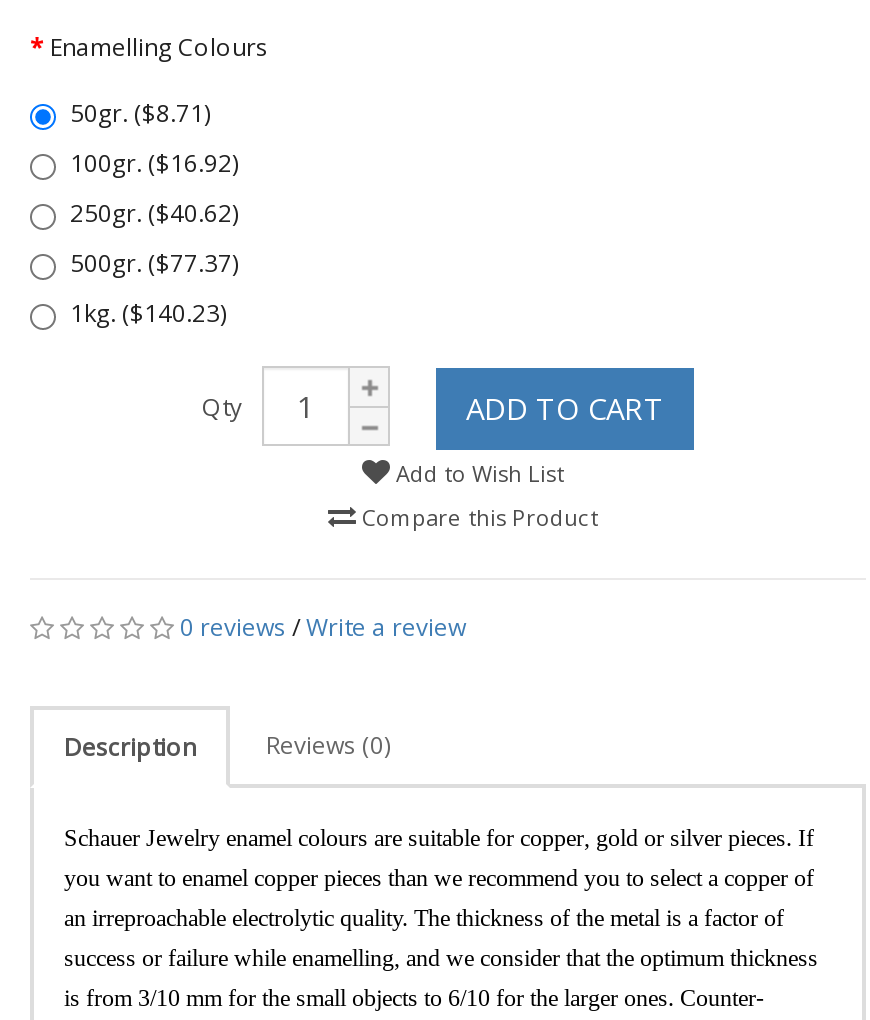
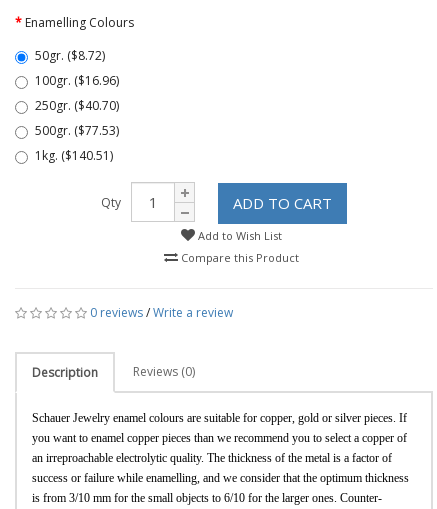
- 50gr. ($8.71)
+ 50gr. ($8.72)

- 100gr. ($16.92)
+ 100gr. ($16.96)

- 250gr. ($40.62)
+ 250gr. ($40.70)

- 500gr. ($77.37)
+ 500gr. ($77.53)

- 1kg. ($140.23)
+ 1kg. ($140.51)
